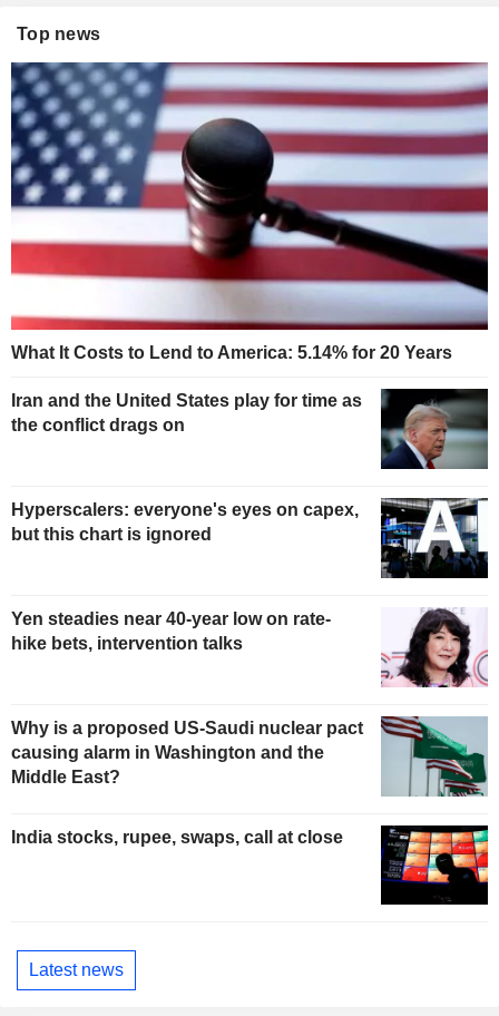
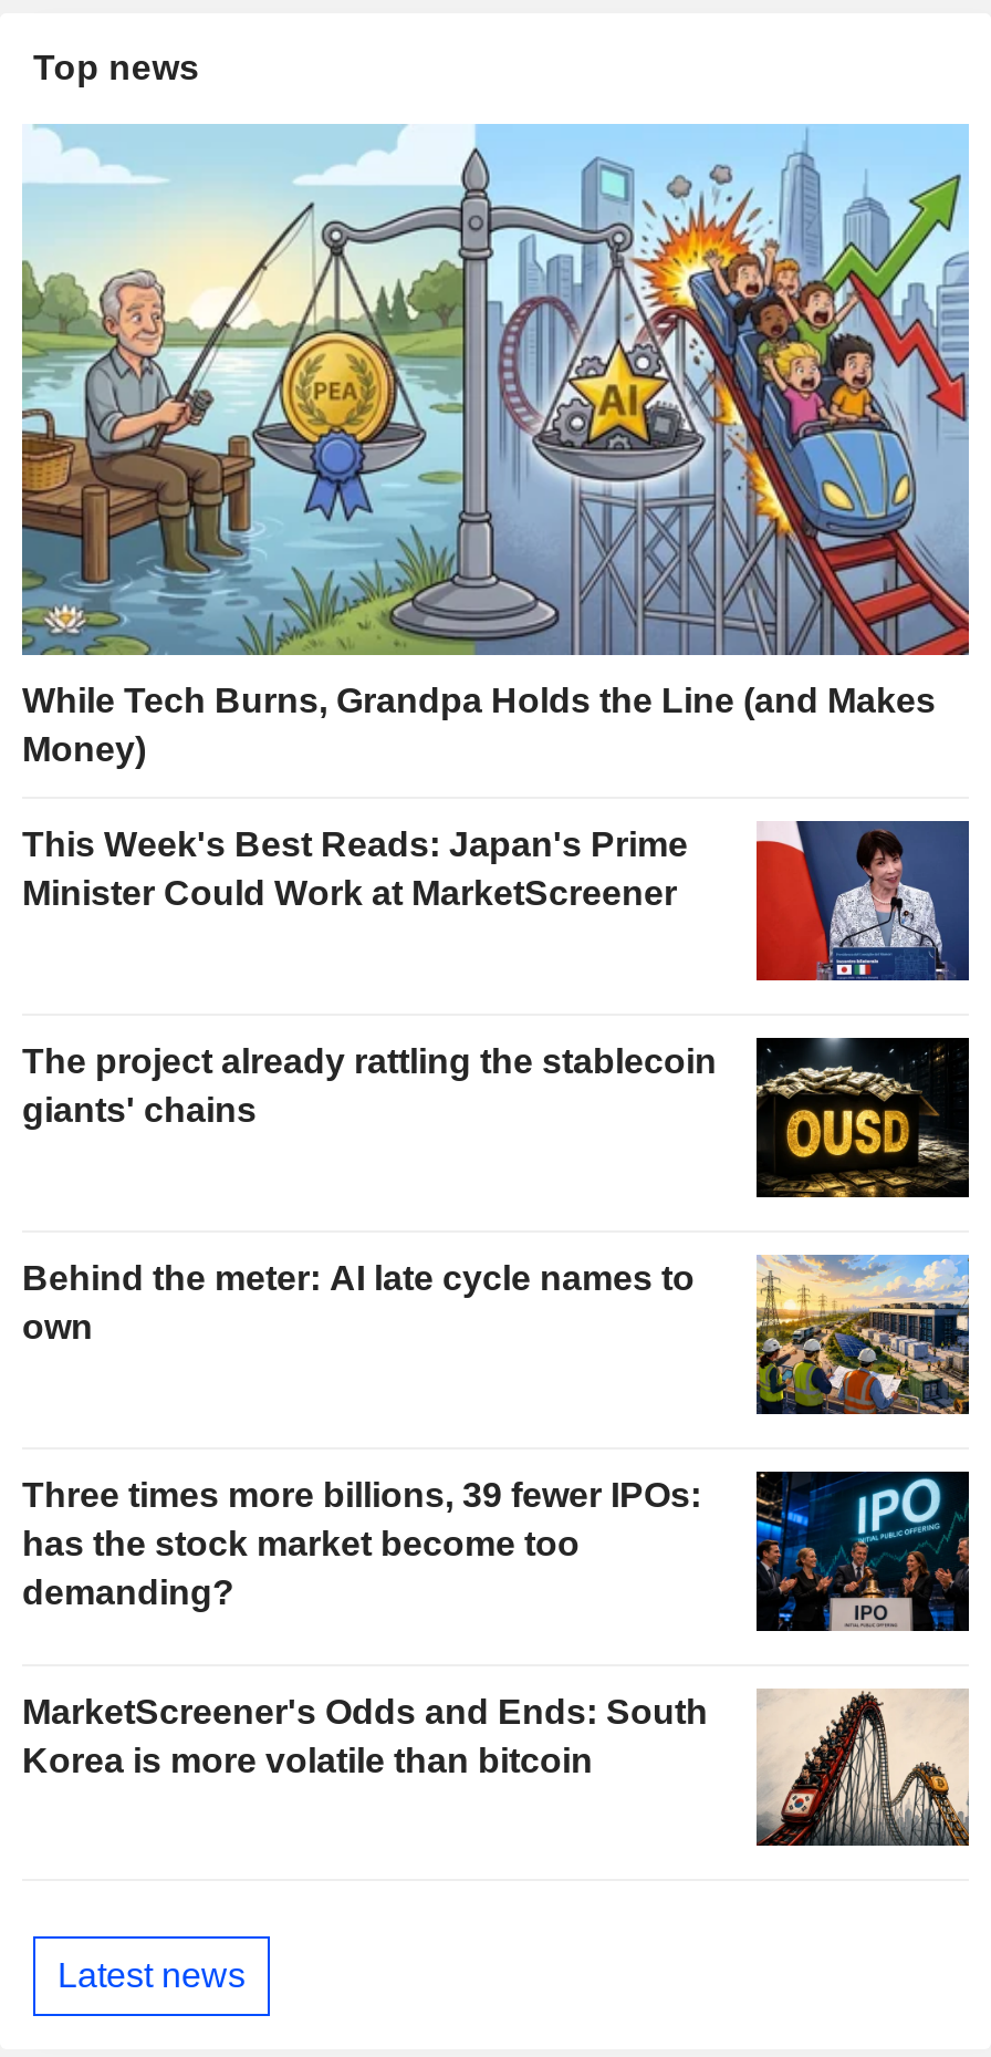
- [image]
- What It Costs to Lend to America: 5.14% for 20 Years
+ [image]
+ While Tech Burns, Grandpa Holds the Line (and Makes
+ Money)

- [image]
- Iran and the United States play for time as
- the conflict drags on
+ [image]
+ This Week's Best Reads: Japan's Prime
+ Minister Could Work at MarketScreener

- [image]
- Hyperscalers: everyone's eyes on capex,
- but this chart is ignored
+ [image]
+ The project already rattling the stablecoin
+ giants' chains

- Yen steadies near 40-year low on rate-
- hike bets, intervention talks
+ Behind the meter: AI late cycle names to
+ own

- [image]
+ [image]

- [image]
- Why is a proposed US-Saudi nuclear pact
- causing alarm in Washington and the
- Middle East?
+ [image]
+ Three times more billions, 39 fewer IPOs:
+ has the stock market become too
+ demanding?

- [image]
- India stocks, rupee, swaps, call at close
+ [image]
+ MarketScreener's Odds and Ends: South
+ Korea is more volatile than bitcoin
